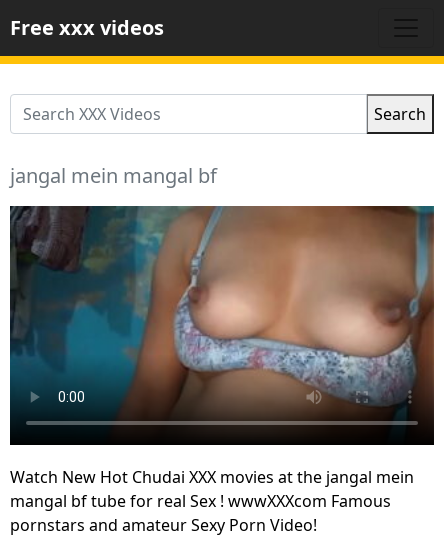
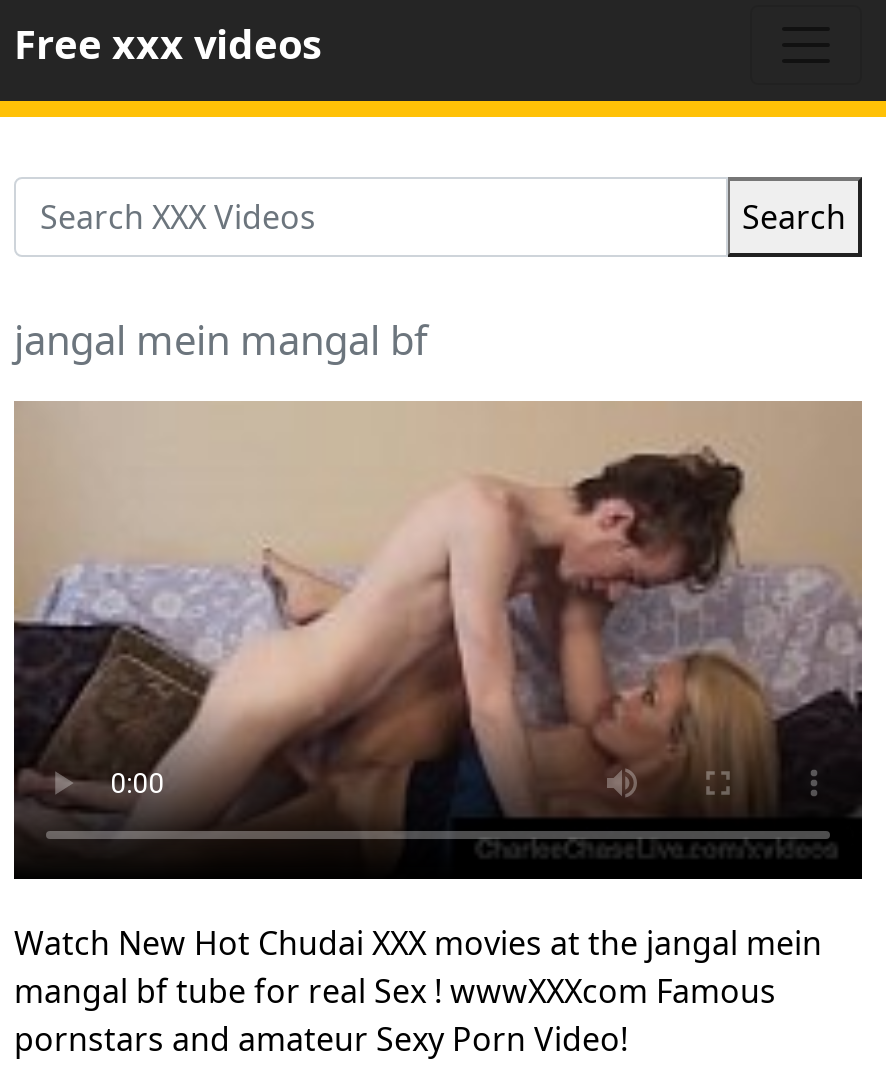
- [image]
+ [image]
